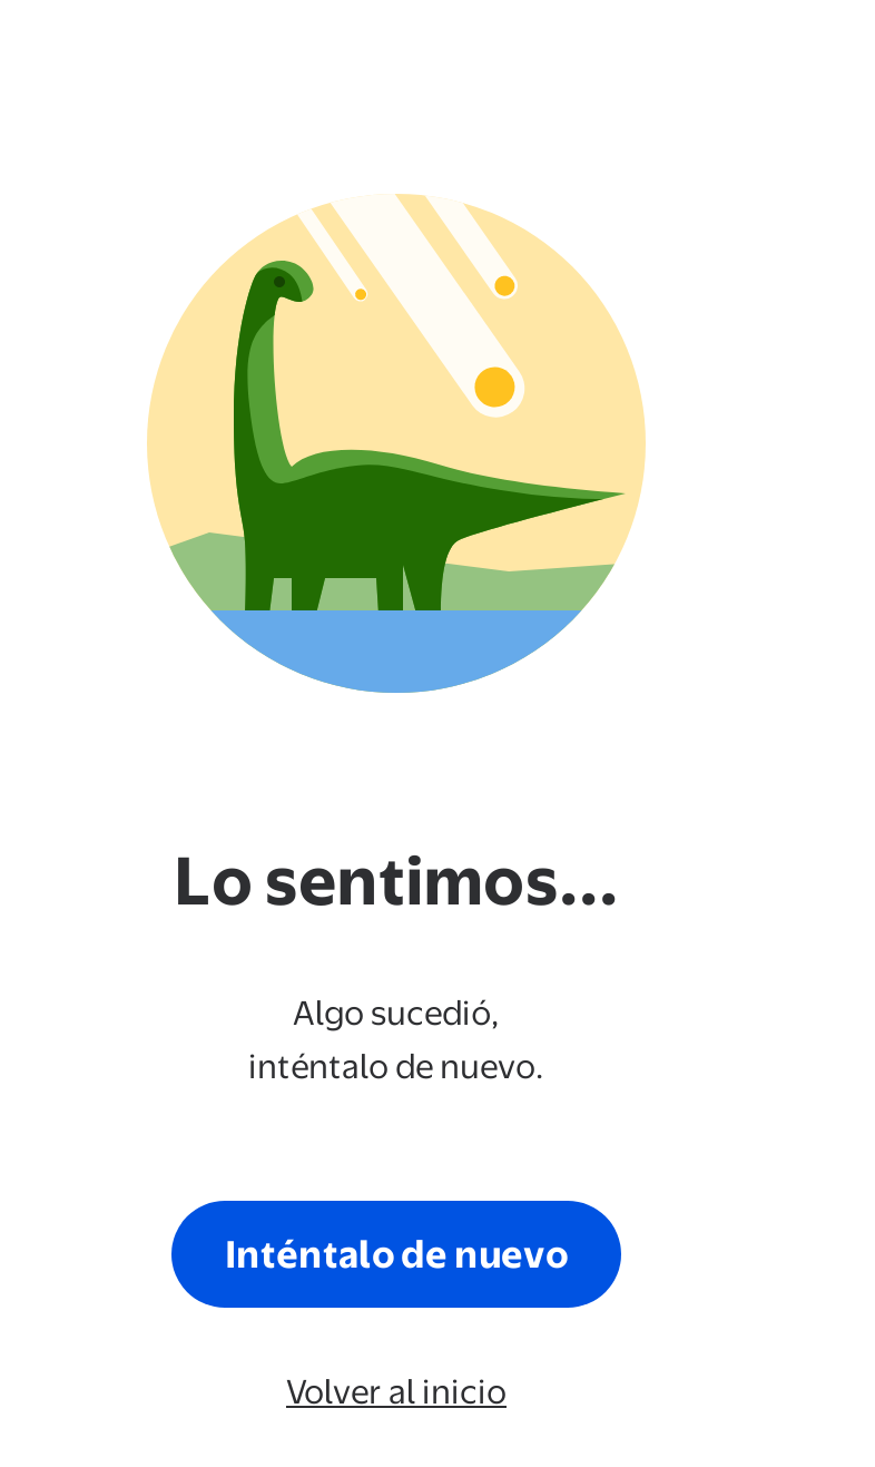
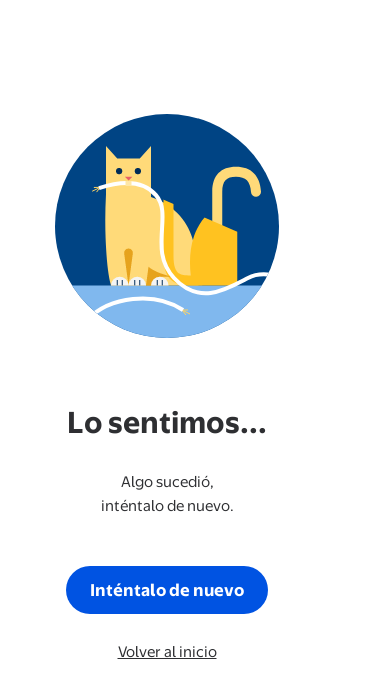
- [image]
+ [image]
